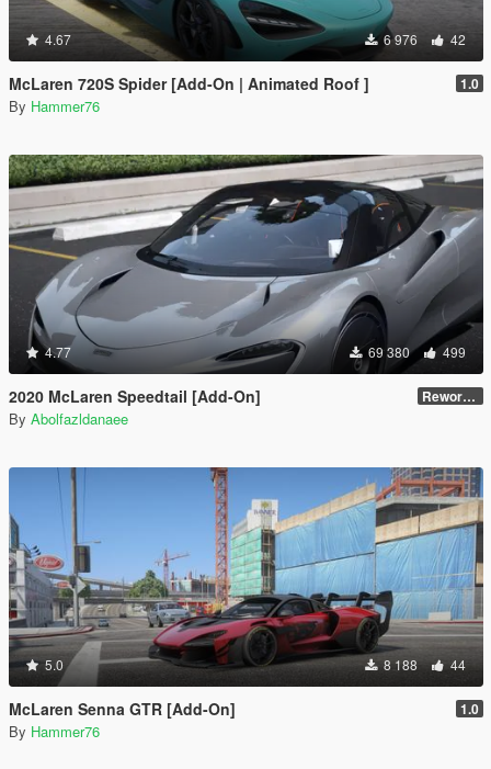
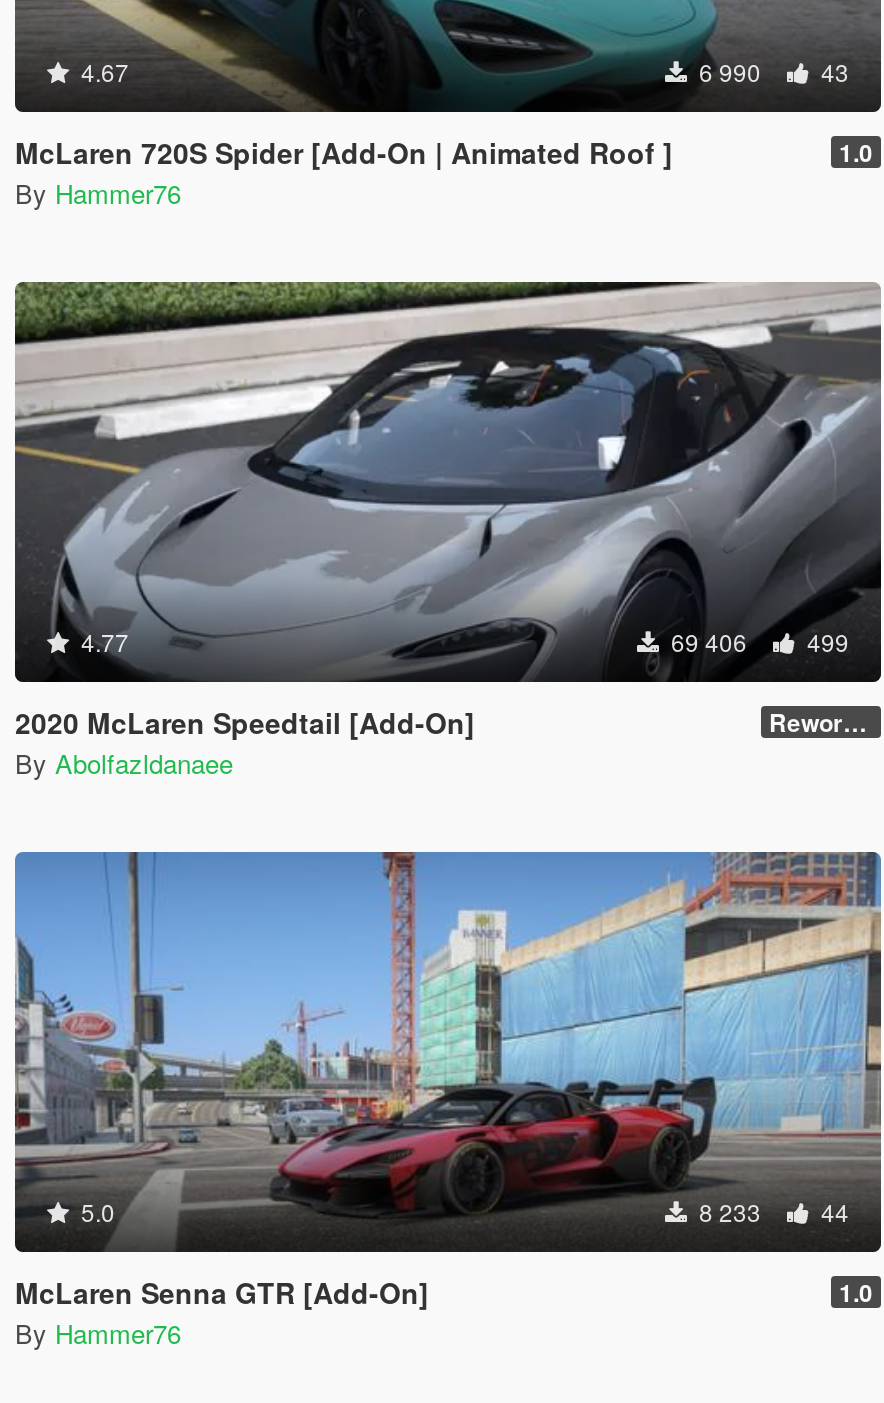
- 6 976
+ 6 990

- 42
+ 43

- 69 380 499
+ 69 406 499

- 8 188 44
+ 8 233 44
